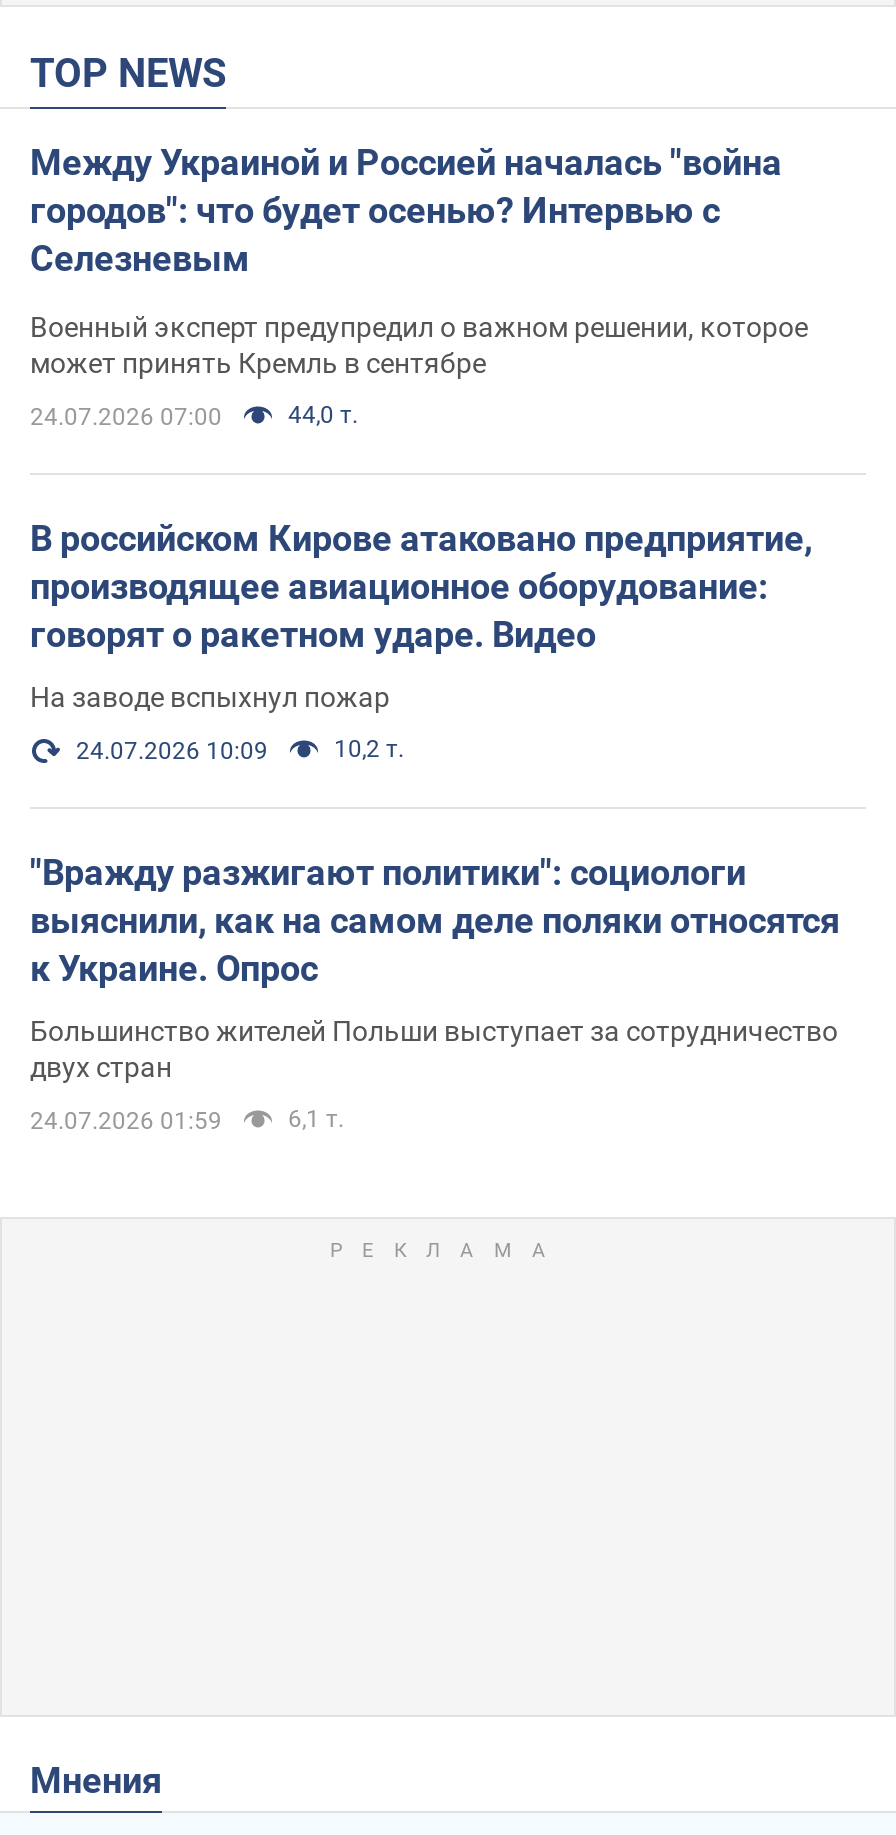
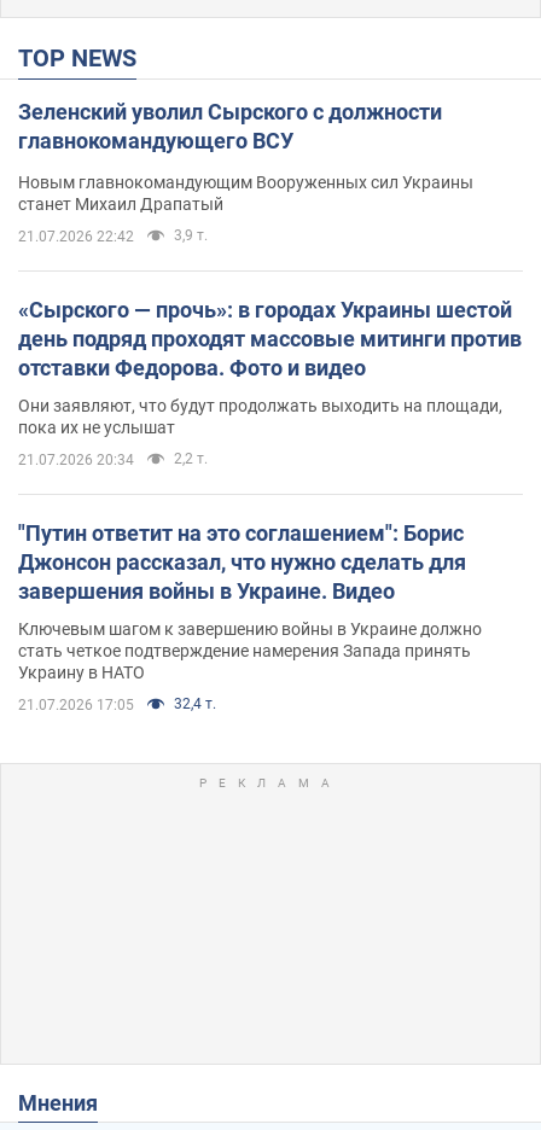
- Между Украиной и Россией началась "война
- городов": что будет осенью? Интервью с
- Селезневым
+ Зеленский уволил Сырского с должности
+ главнокомандующего ВСУ

- Военный эксперт предупредил о важном решении, которое
- может принять Кремль в сентябре
+ Новым главнокомандующим Вооруженных сил Украины
+ станет Михаил Драпатый

- 24.07.2026 07:00
- 44,0 т.
+ 21.07.2026 22:42
+ 3,9 т.

- В российском Кирове атаковано предприятие,
- производящее авиационное оборудование:
- говорят о ракетном ударе. Видео
+ «Сырского — прочь»: в городах Украины шестой
+ день подряд проходят массовые митинги против
+ отставки Федорова. Фото и видео

- На заводе вспыхнул пожар
+ Они заявляют, что будут продолжать выходить на площади,
+ пока их не услышат

- 24.07.2026 10:09
- 10,2 т.
+ 21.07.2026 20:34
+ 2,2 т.

- "Вражду разжигают политики": социологи
- выяснили, как на самом деле поляки относятся
- к Украине. Опрос
+ "Путин ответит на это соглашением": Борис
+ Джонсон рассказал, что нужно сделать для
+ завершения войны в Украине. Видео

- Большинство жителей Польши выступает за сотрудничество
- двух стран
+ Ключевым шагом к завершению войны в Украине должно
+ стать четкое подтверждение намерения Запада принять
+ Украину в НАТО

- 24.07.2026 01:59
- 6,1 т.
+ 21.07.2026 17:05
+ 32,4 т.
